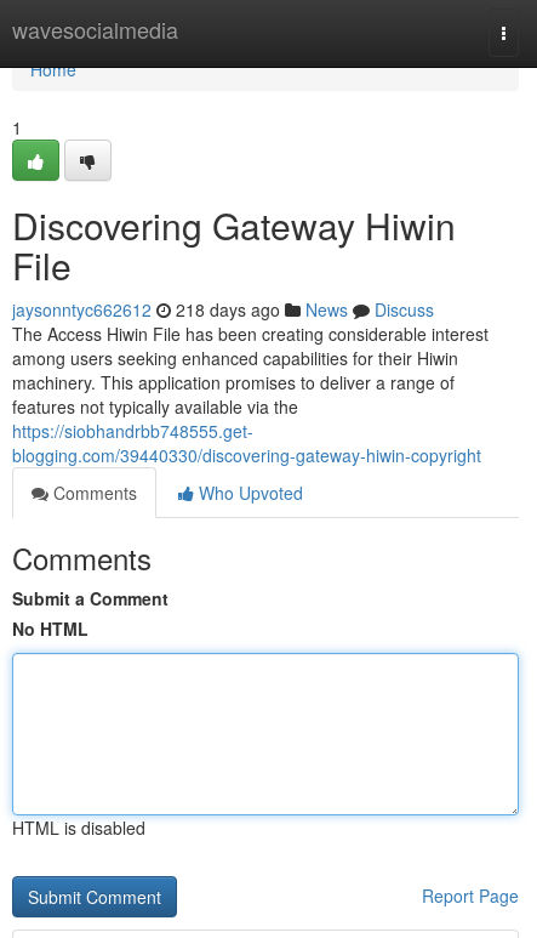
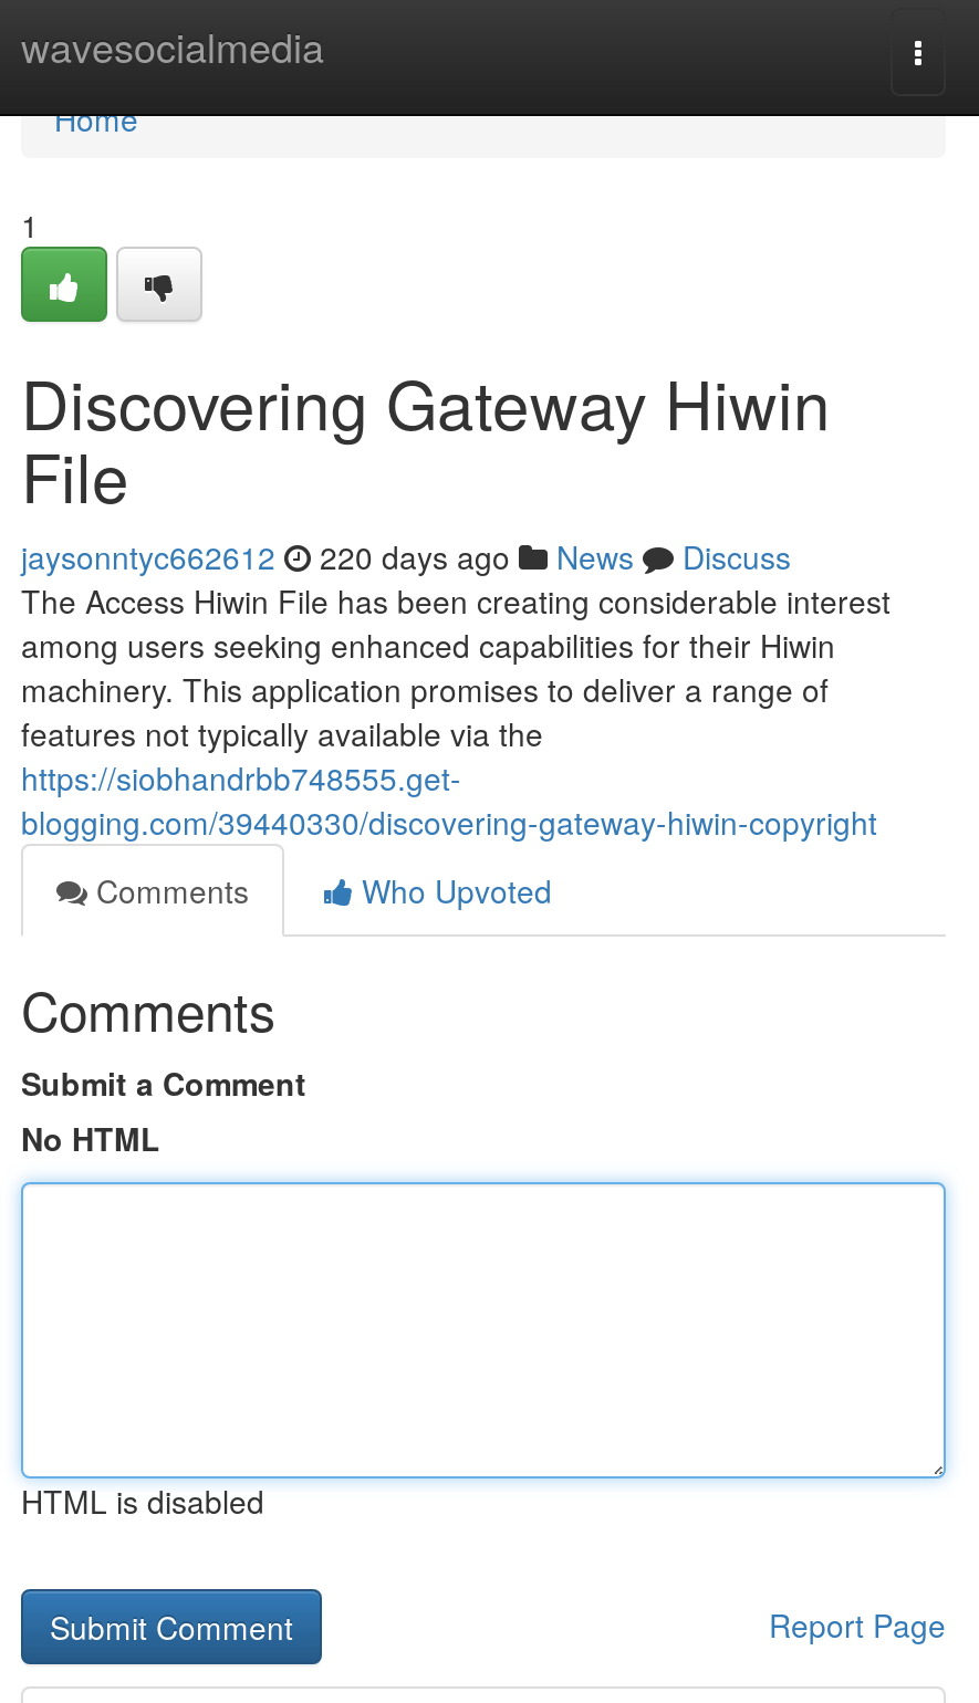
- jaysonntyc662612 218 days ago News Discuss
+ jaysonntyc662612 220 days ago News Discuss
